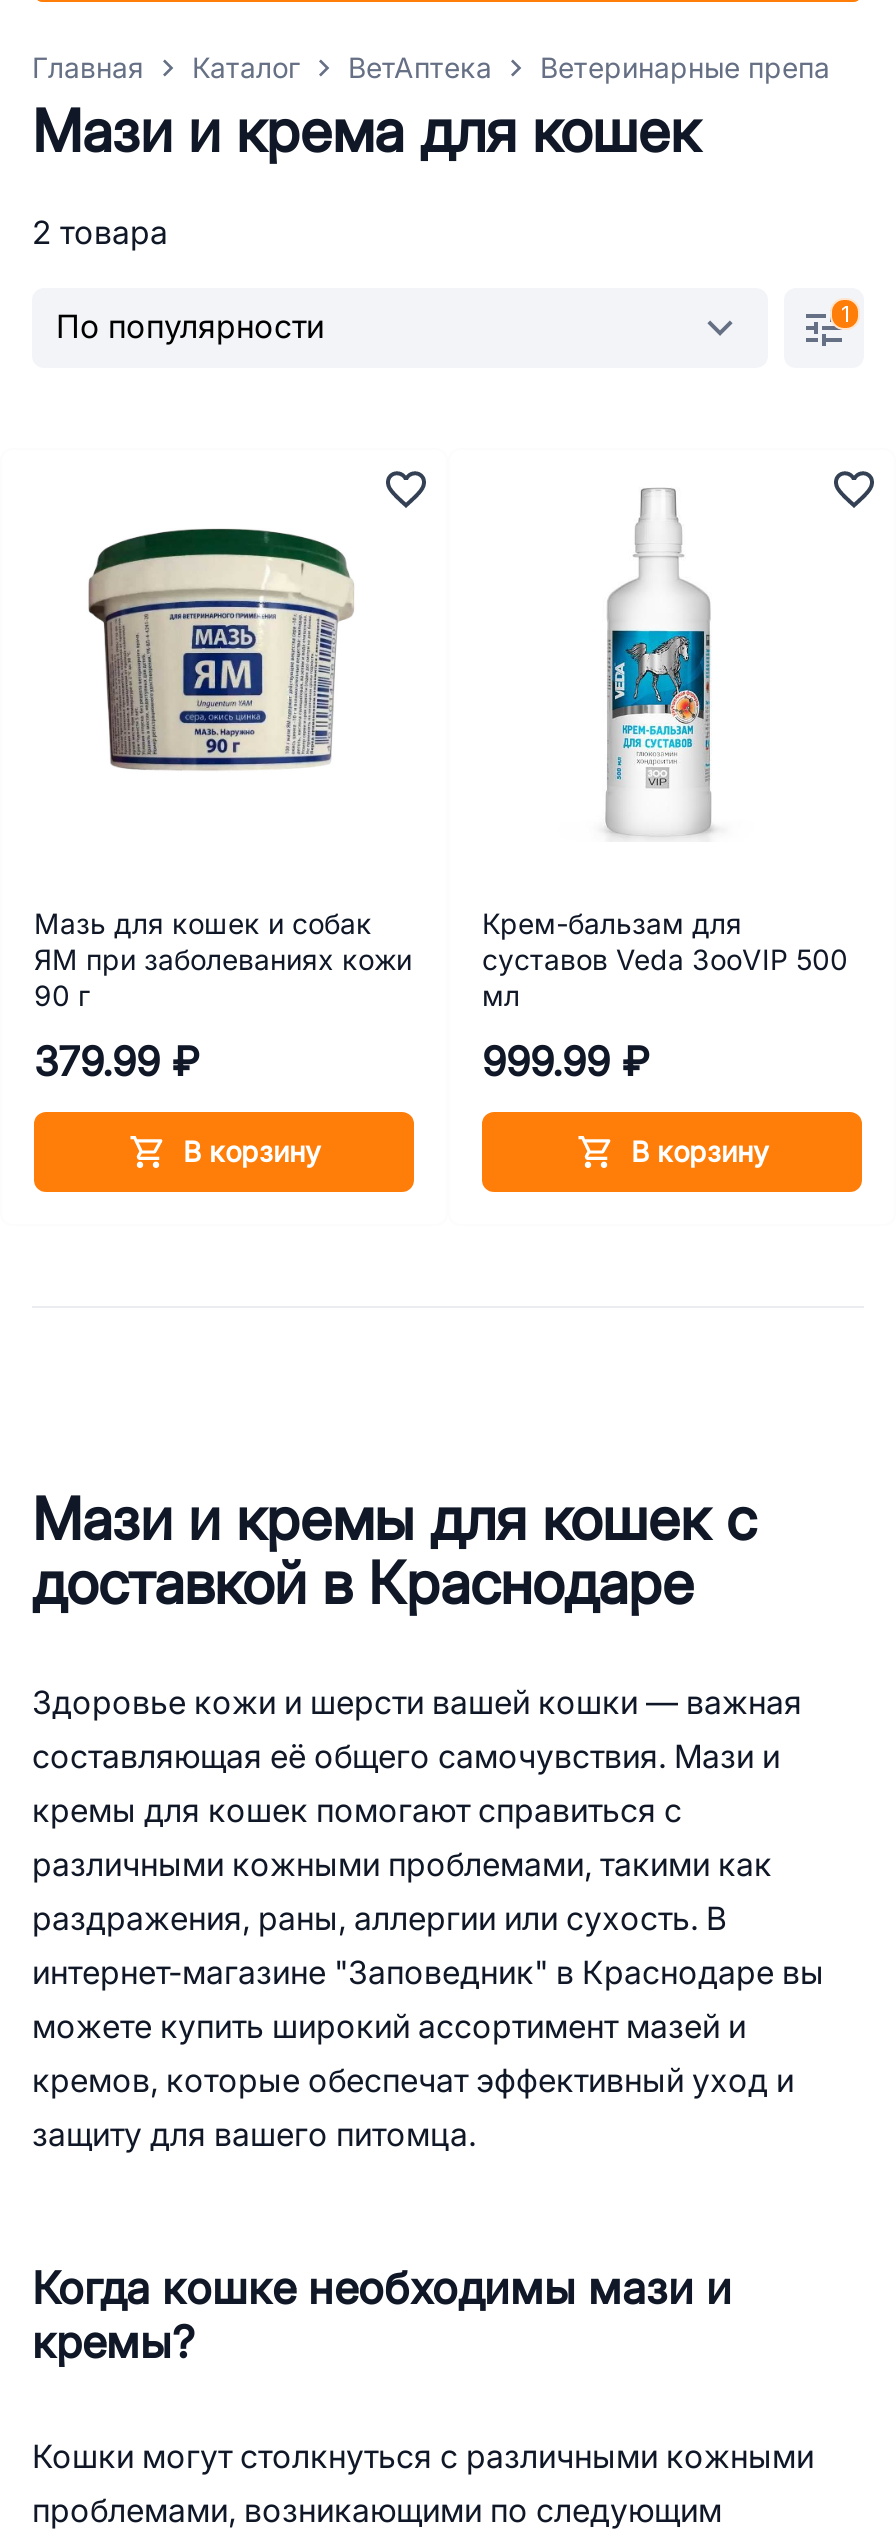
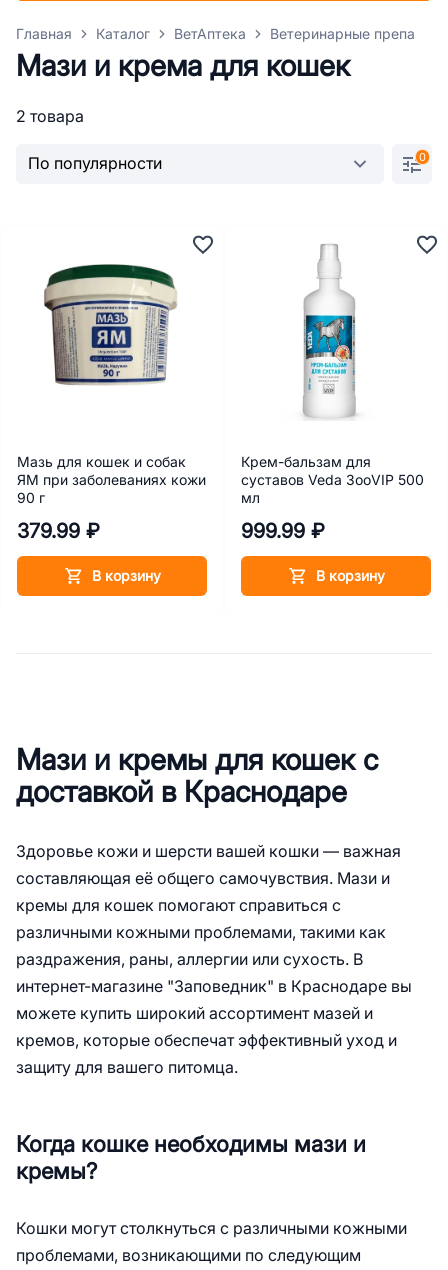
- 1
+ 0
